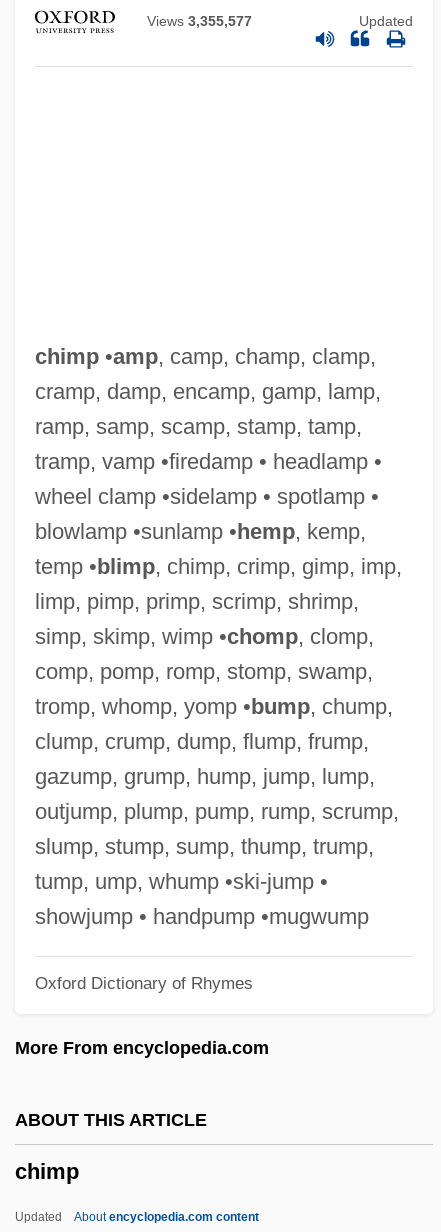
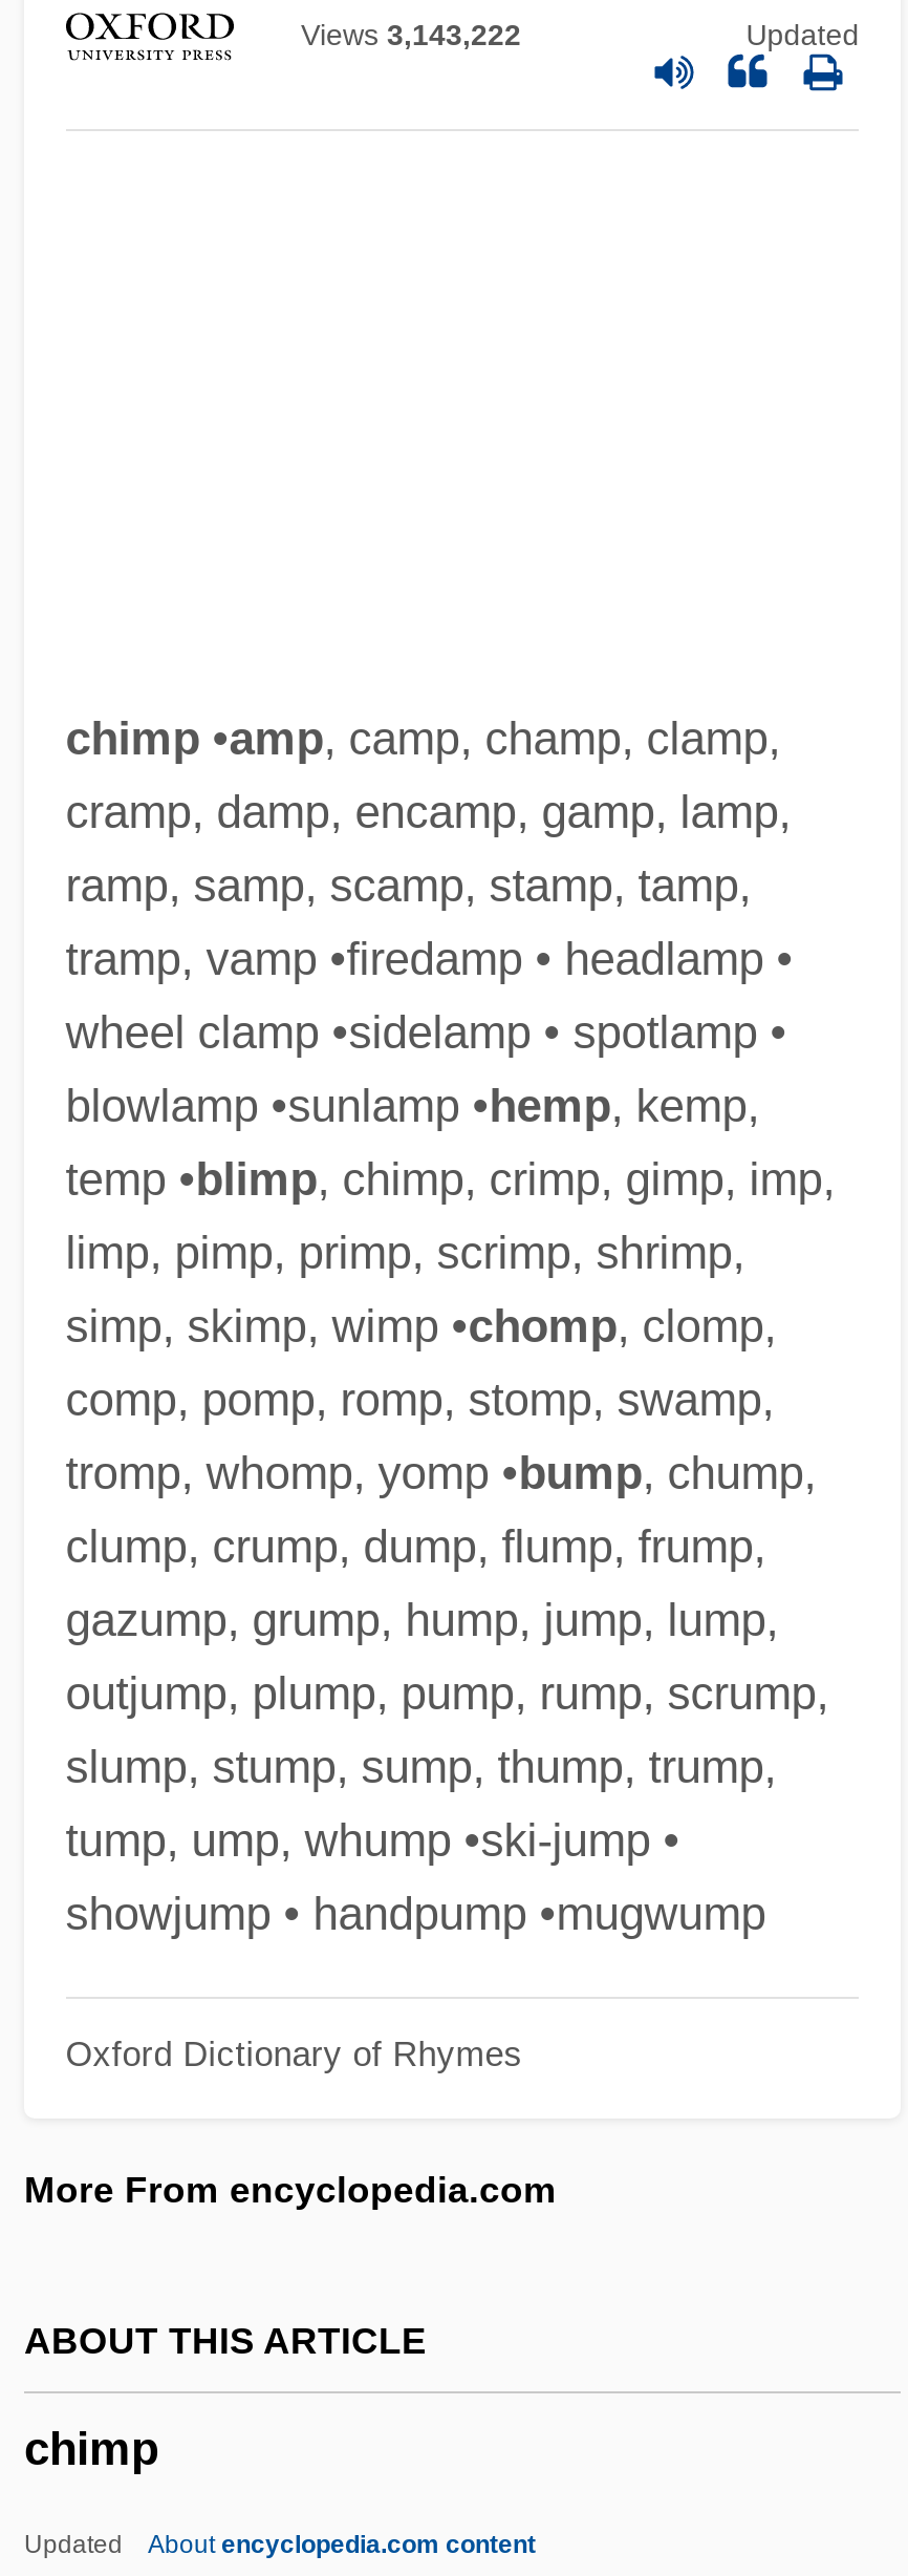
- Views 3,355,577
+ Views 3,143,222
